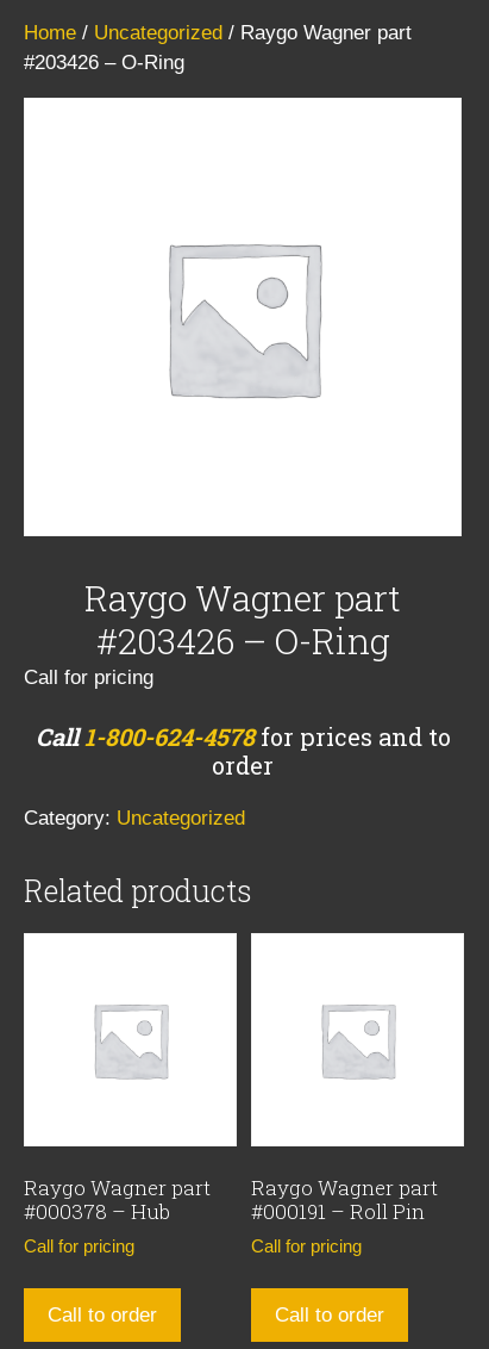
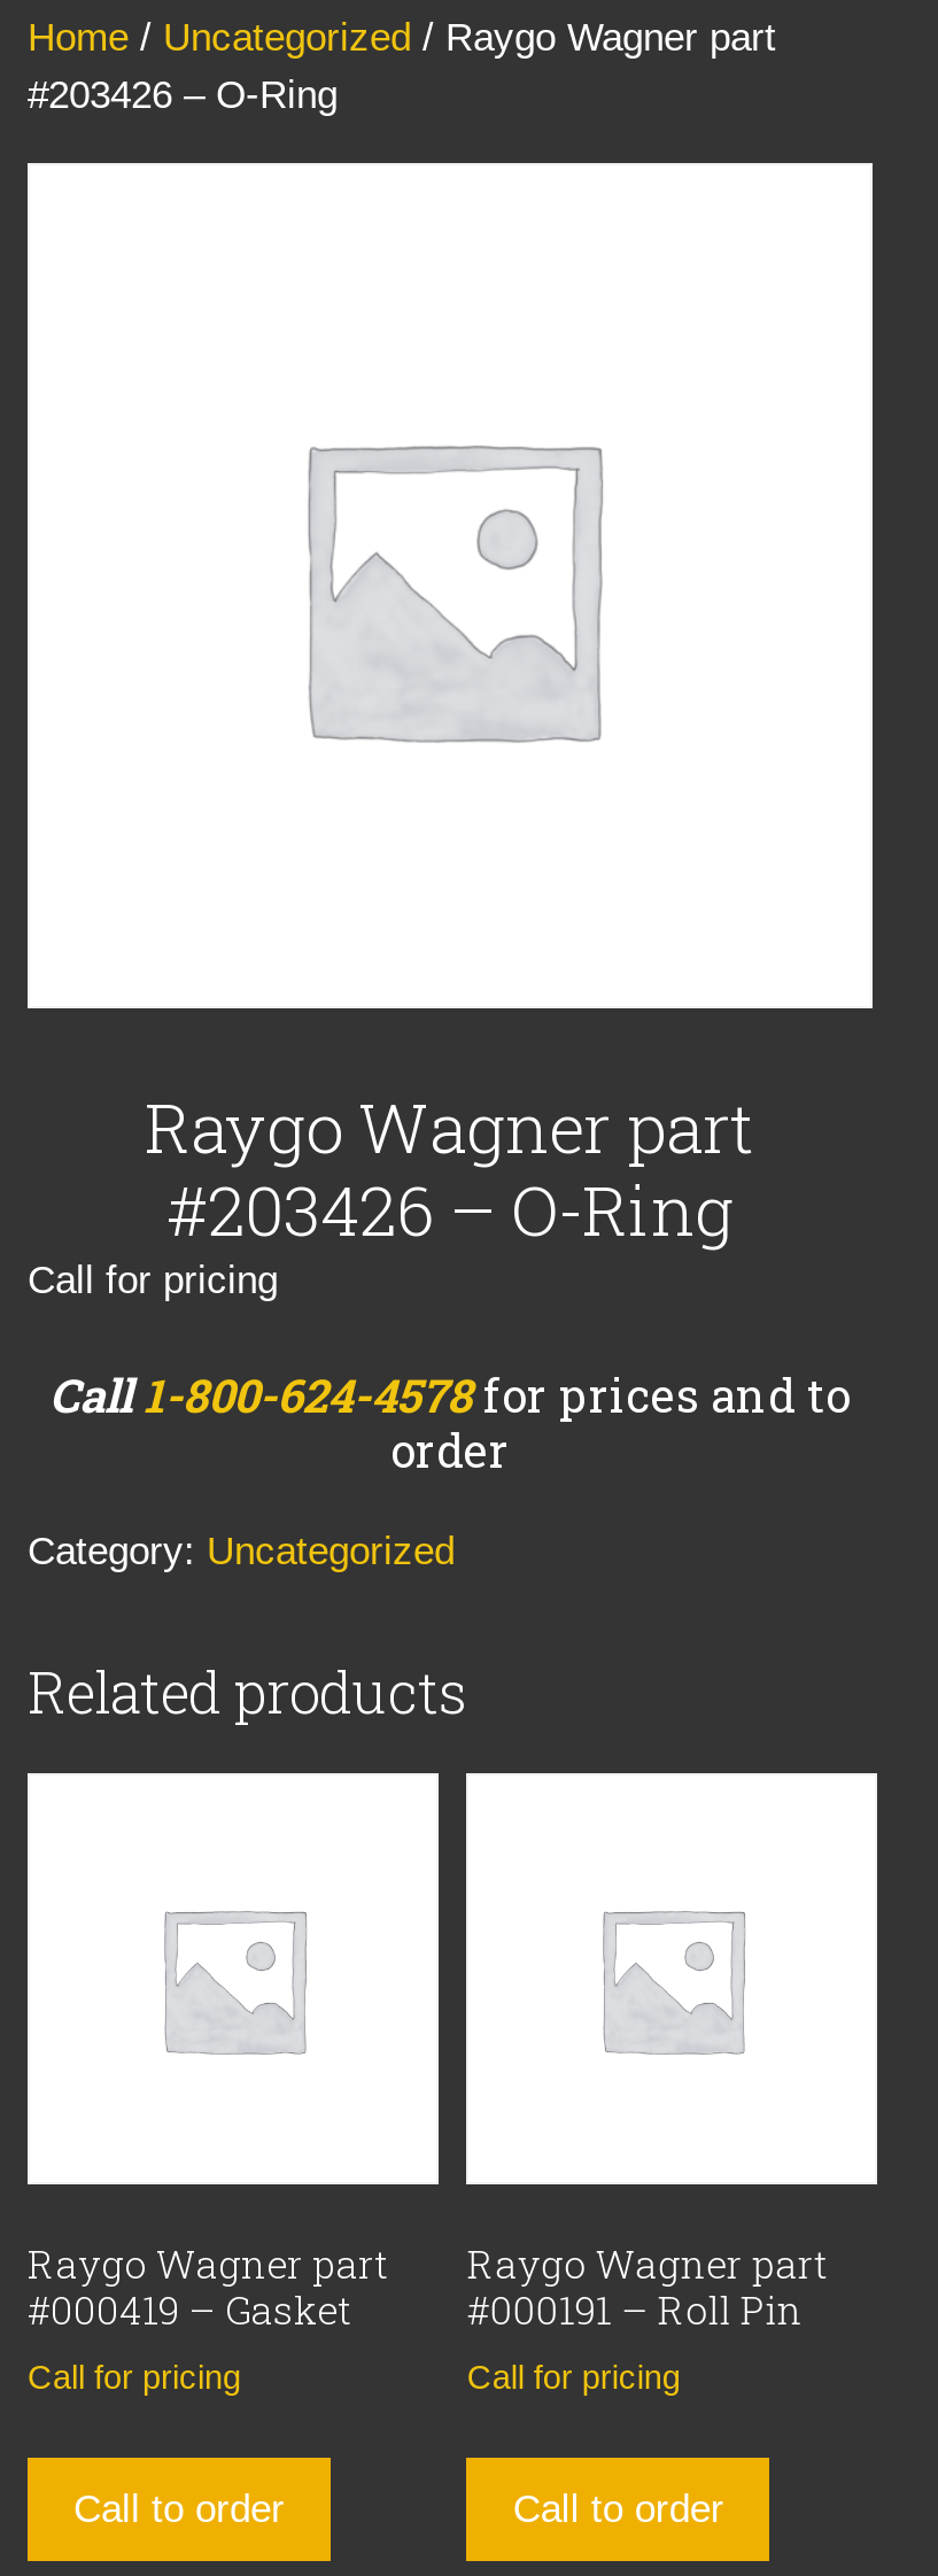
- #000378 – Hub
+ #000419 – Gasket
